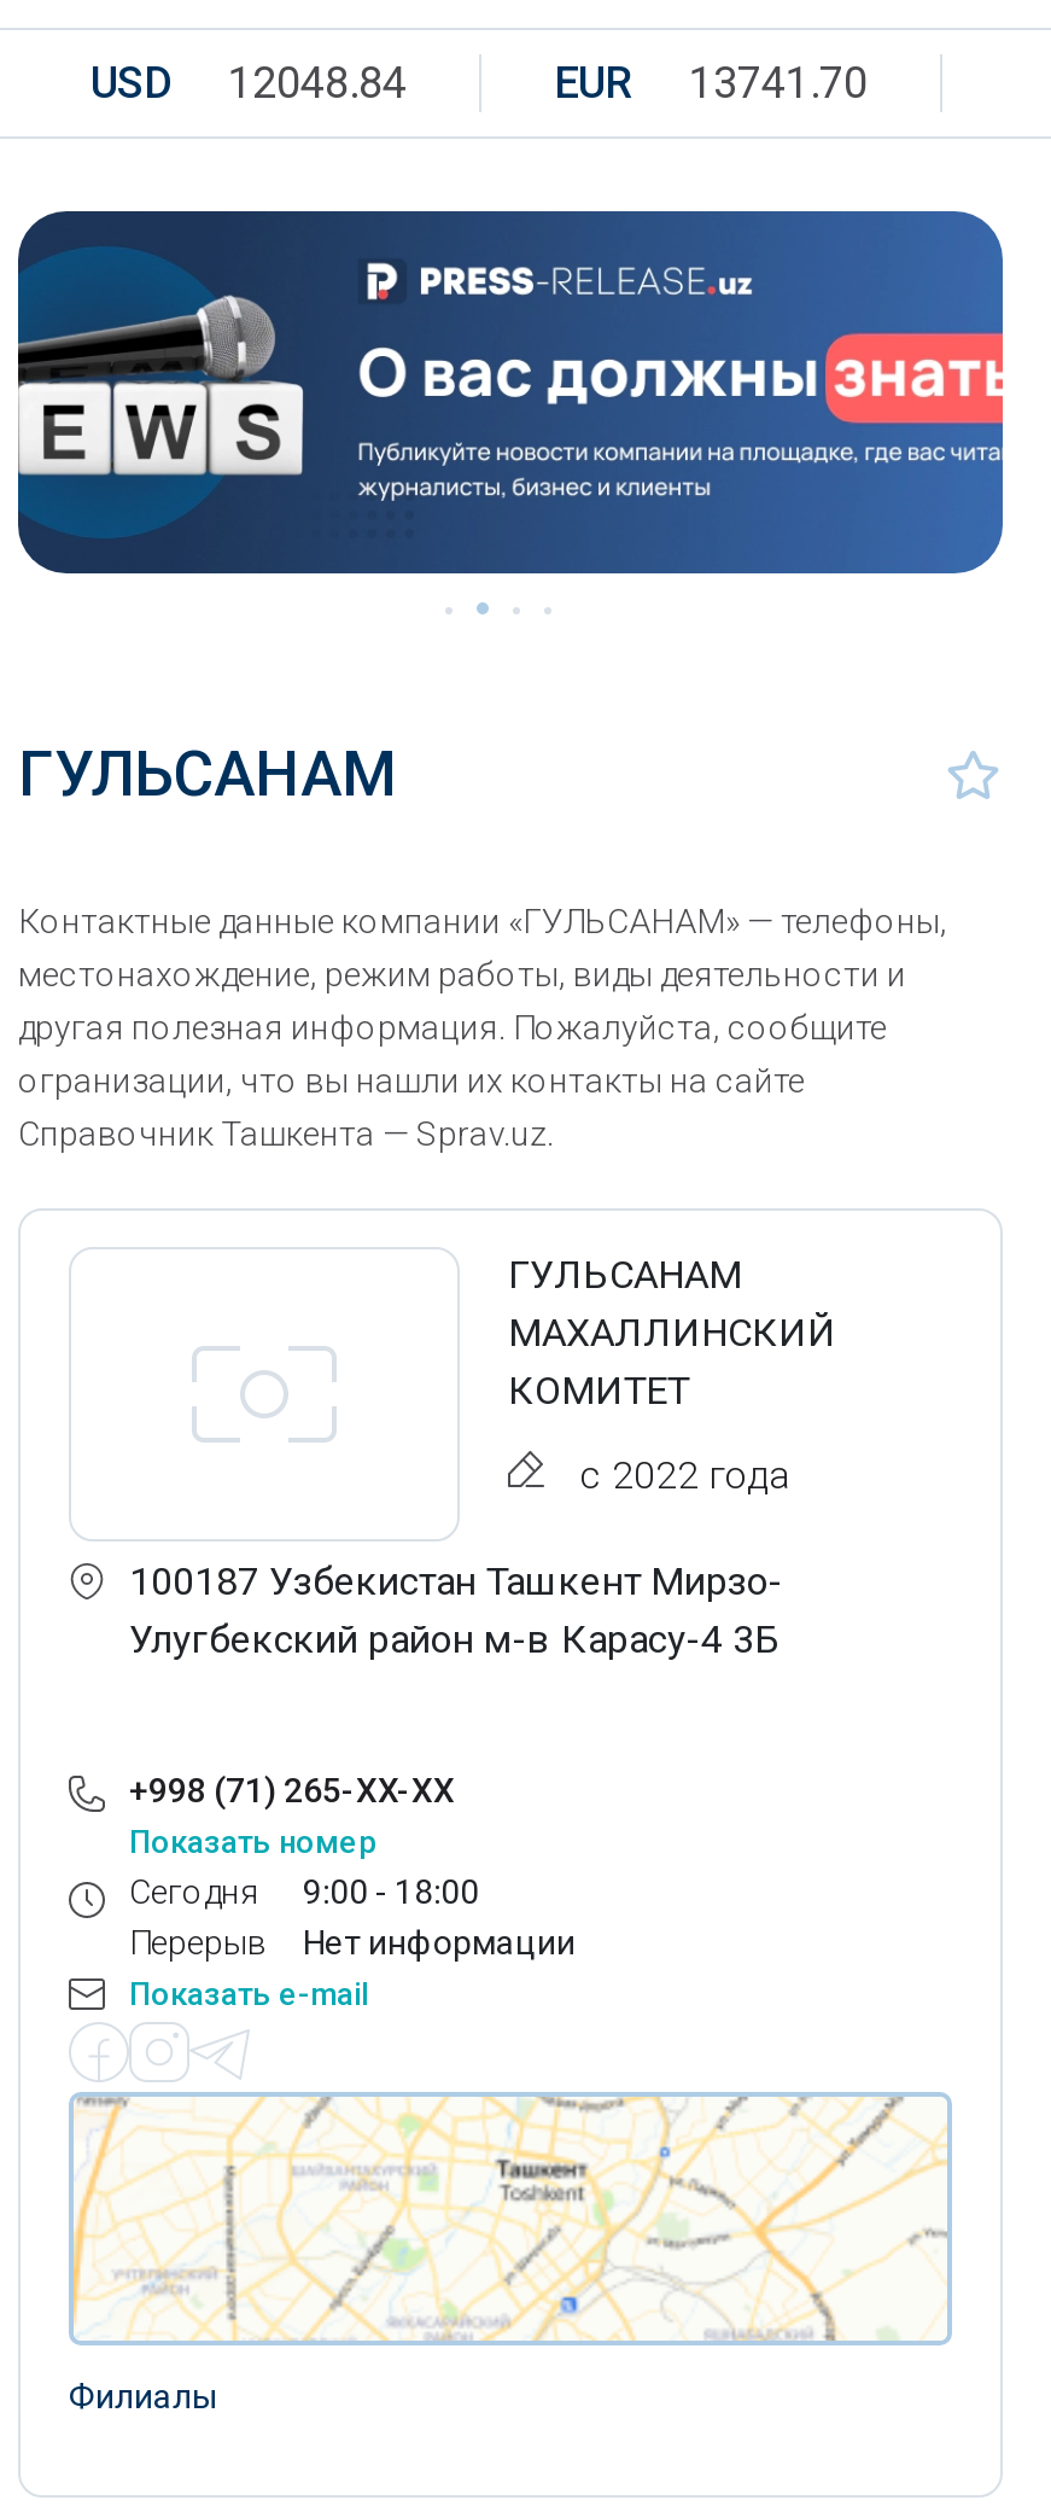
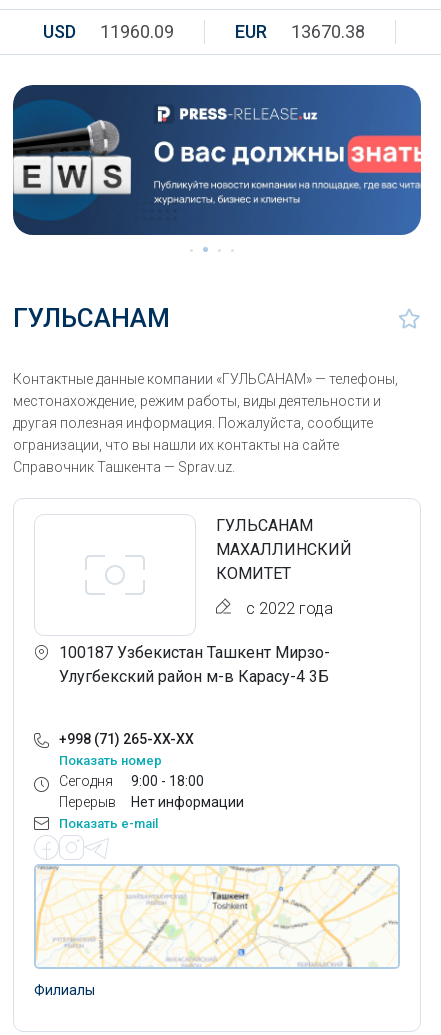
- USD 12048.84
+ USD 11960.09

- EUR 13741.70
+ EUR 13670.38
